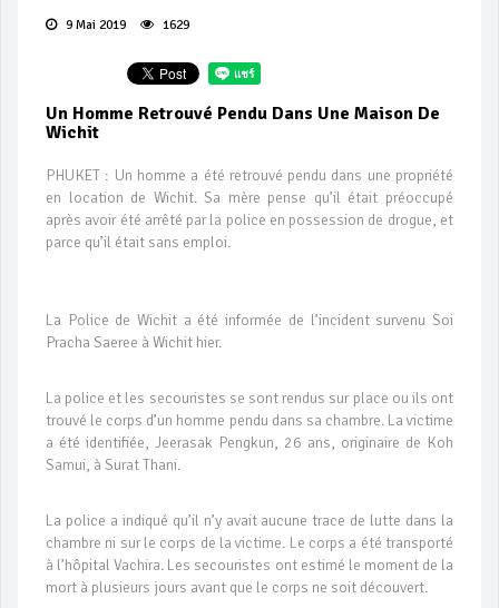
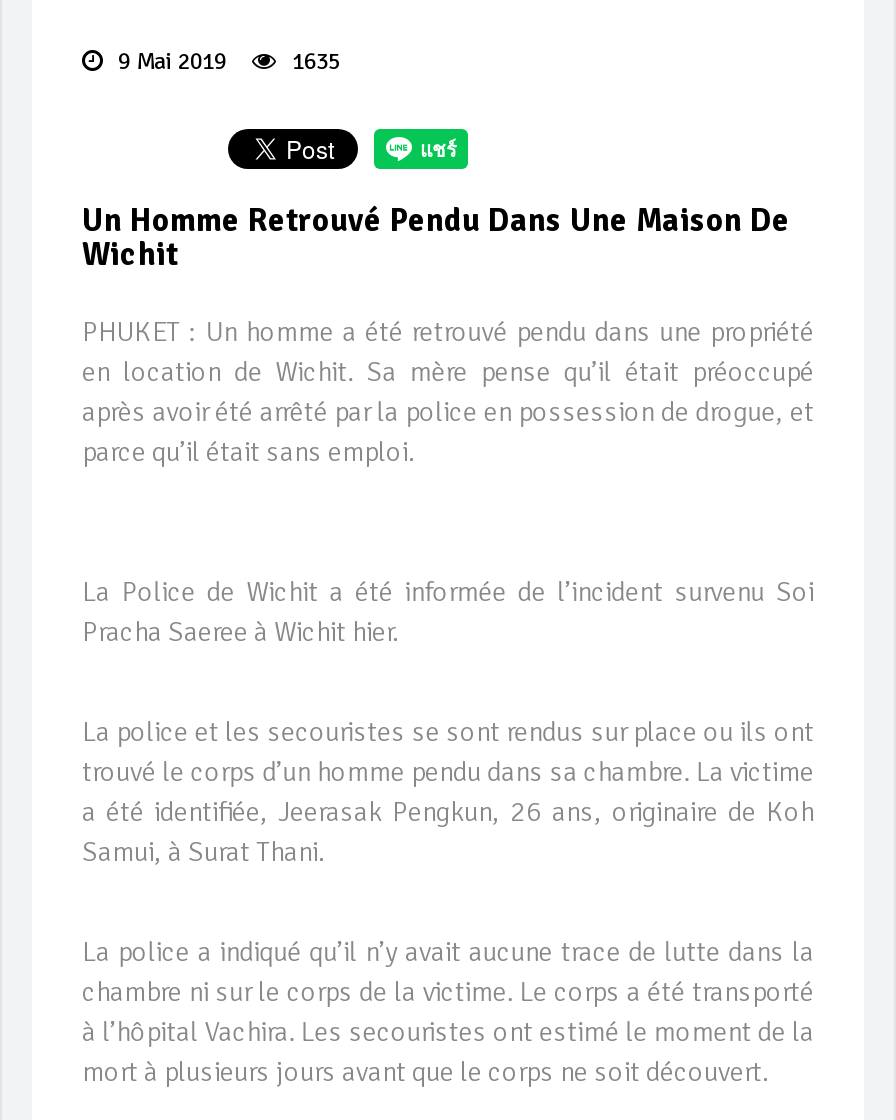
- 9 Mai 2019 1629
+ 9 Mai 2019 1635
